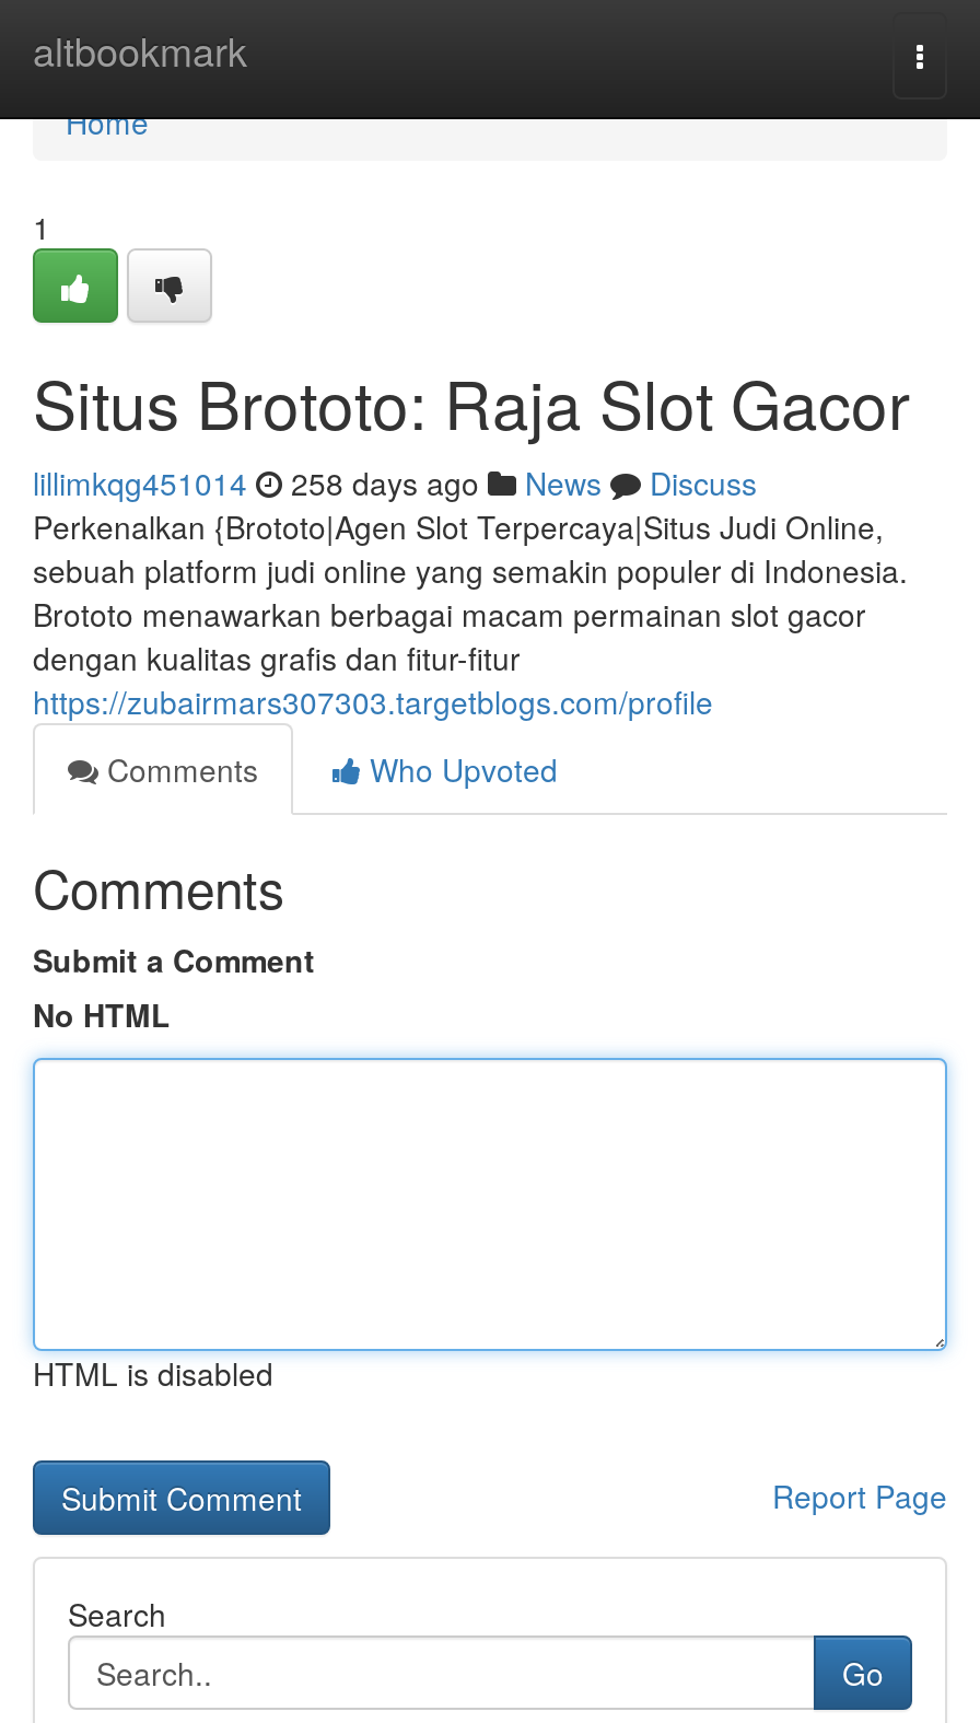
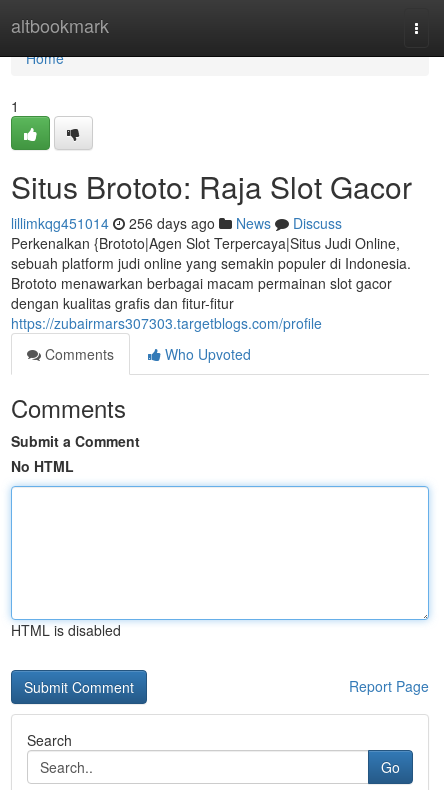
- lillimkqg451014 258 days ago News Discuss
+ lillimkqg451014 256 days ago News Discuss
